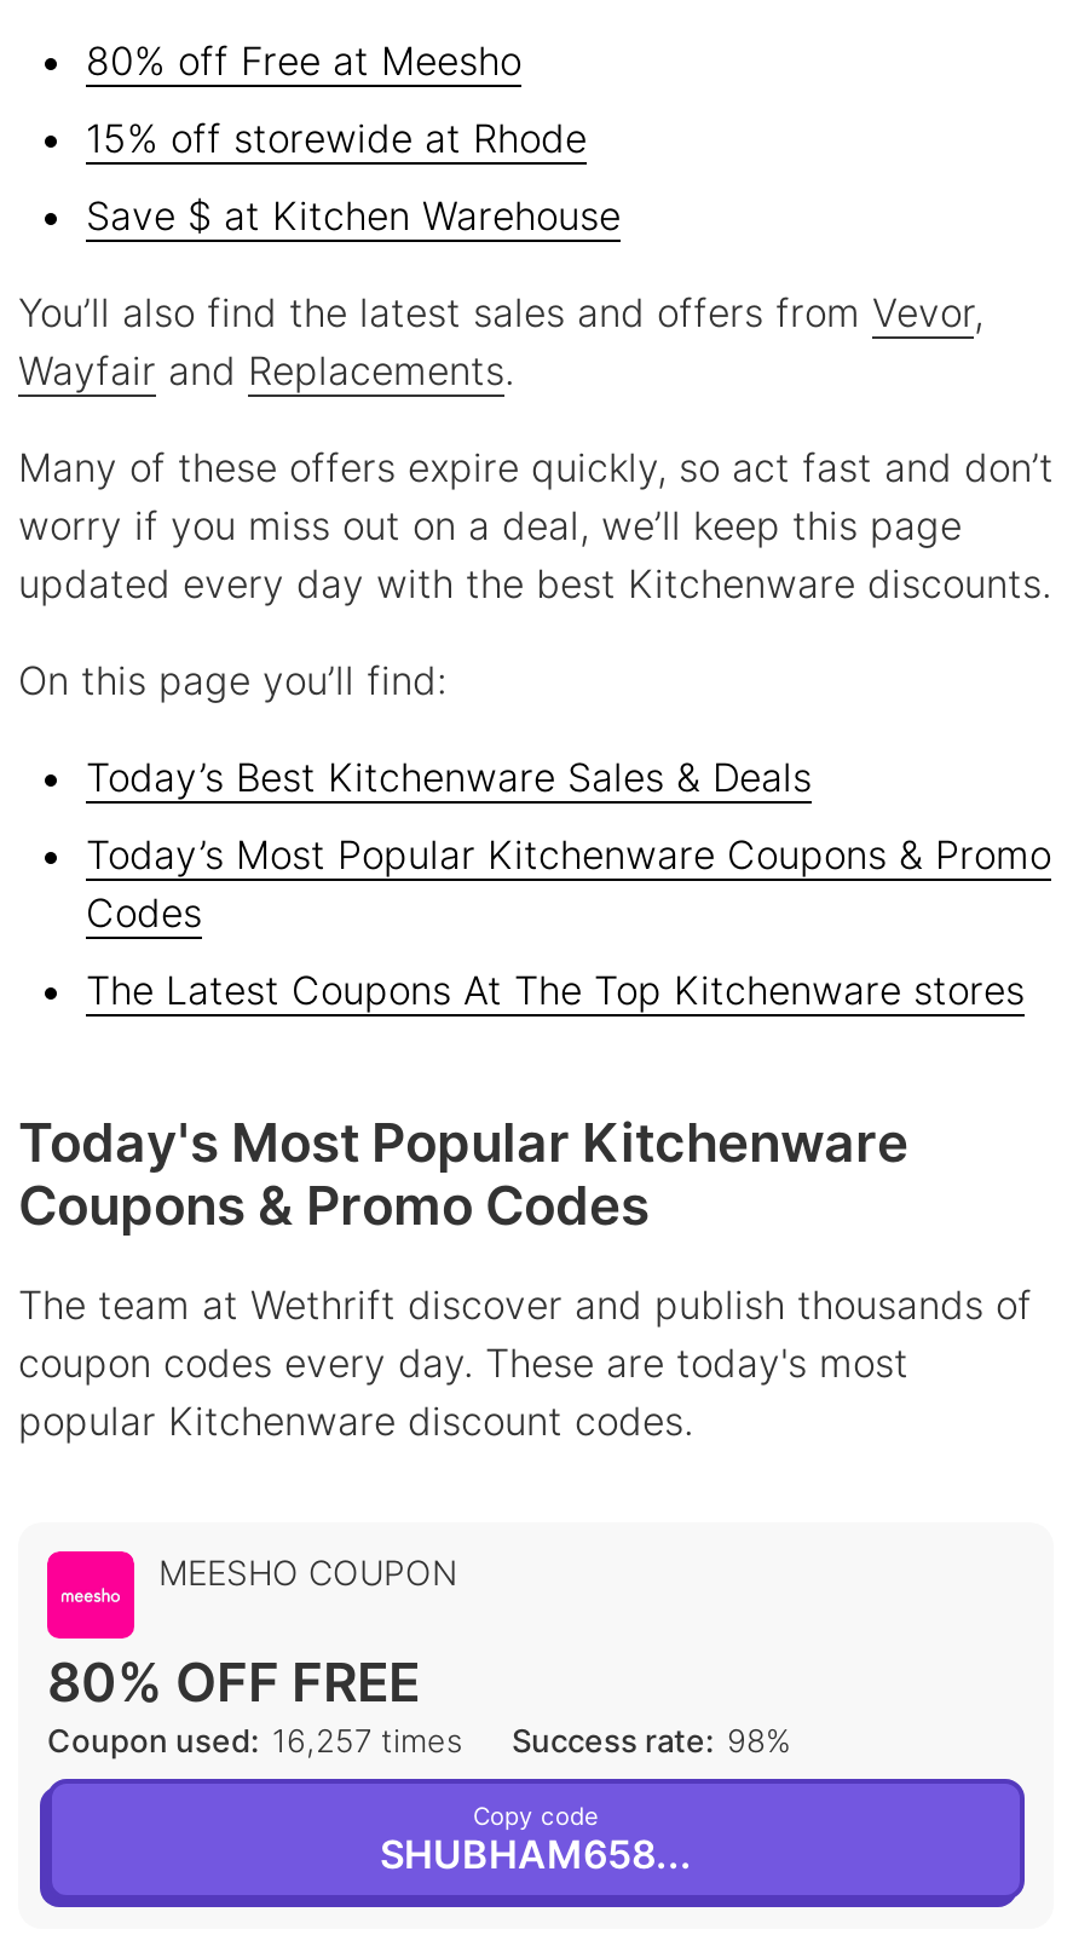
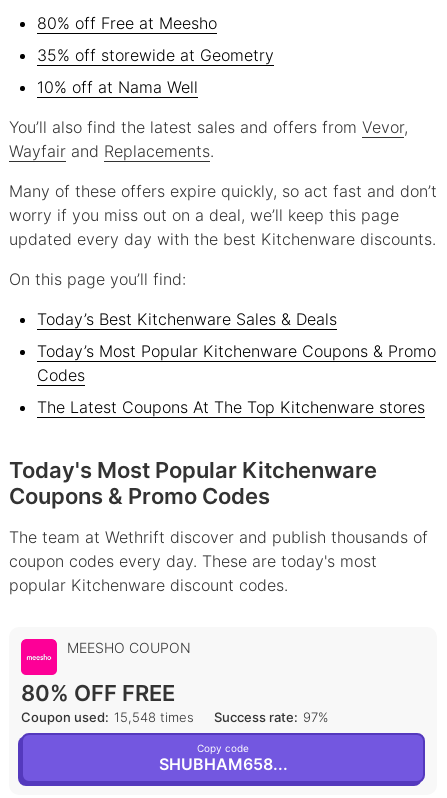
- 15% off storewide at Rhode
+ 35% off storewide at Geometry

- Save $ at Kitchen Warehouse
+ 10% off at Nama Well

- Coupon used: 16,257 times
+ Coupon used: 15,548 times

- Success rate: 98%
+ Success rate: 97%
